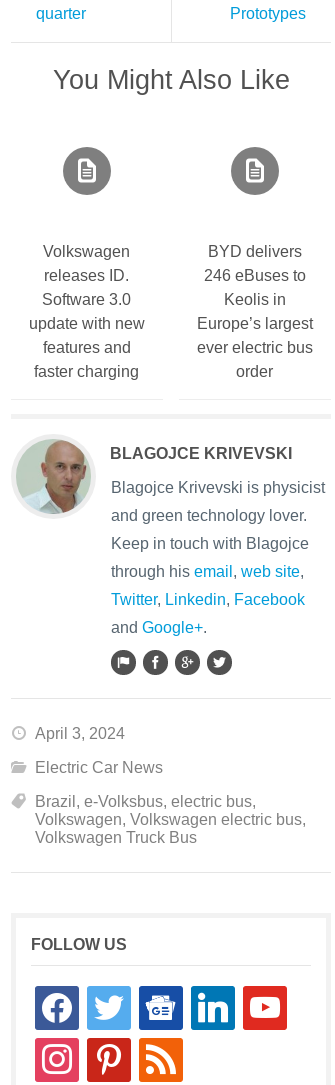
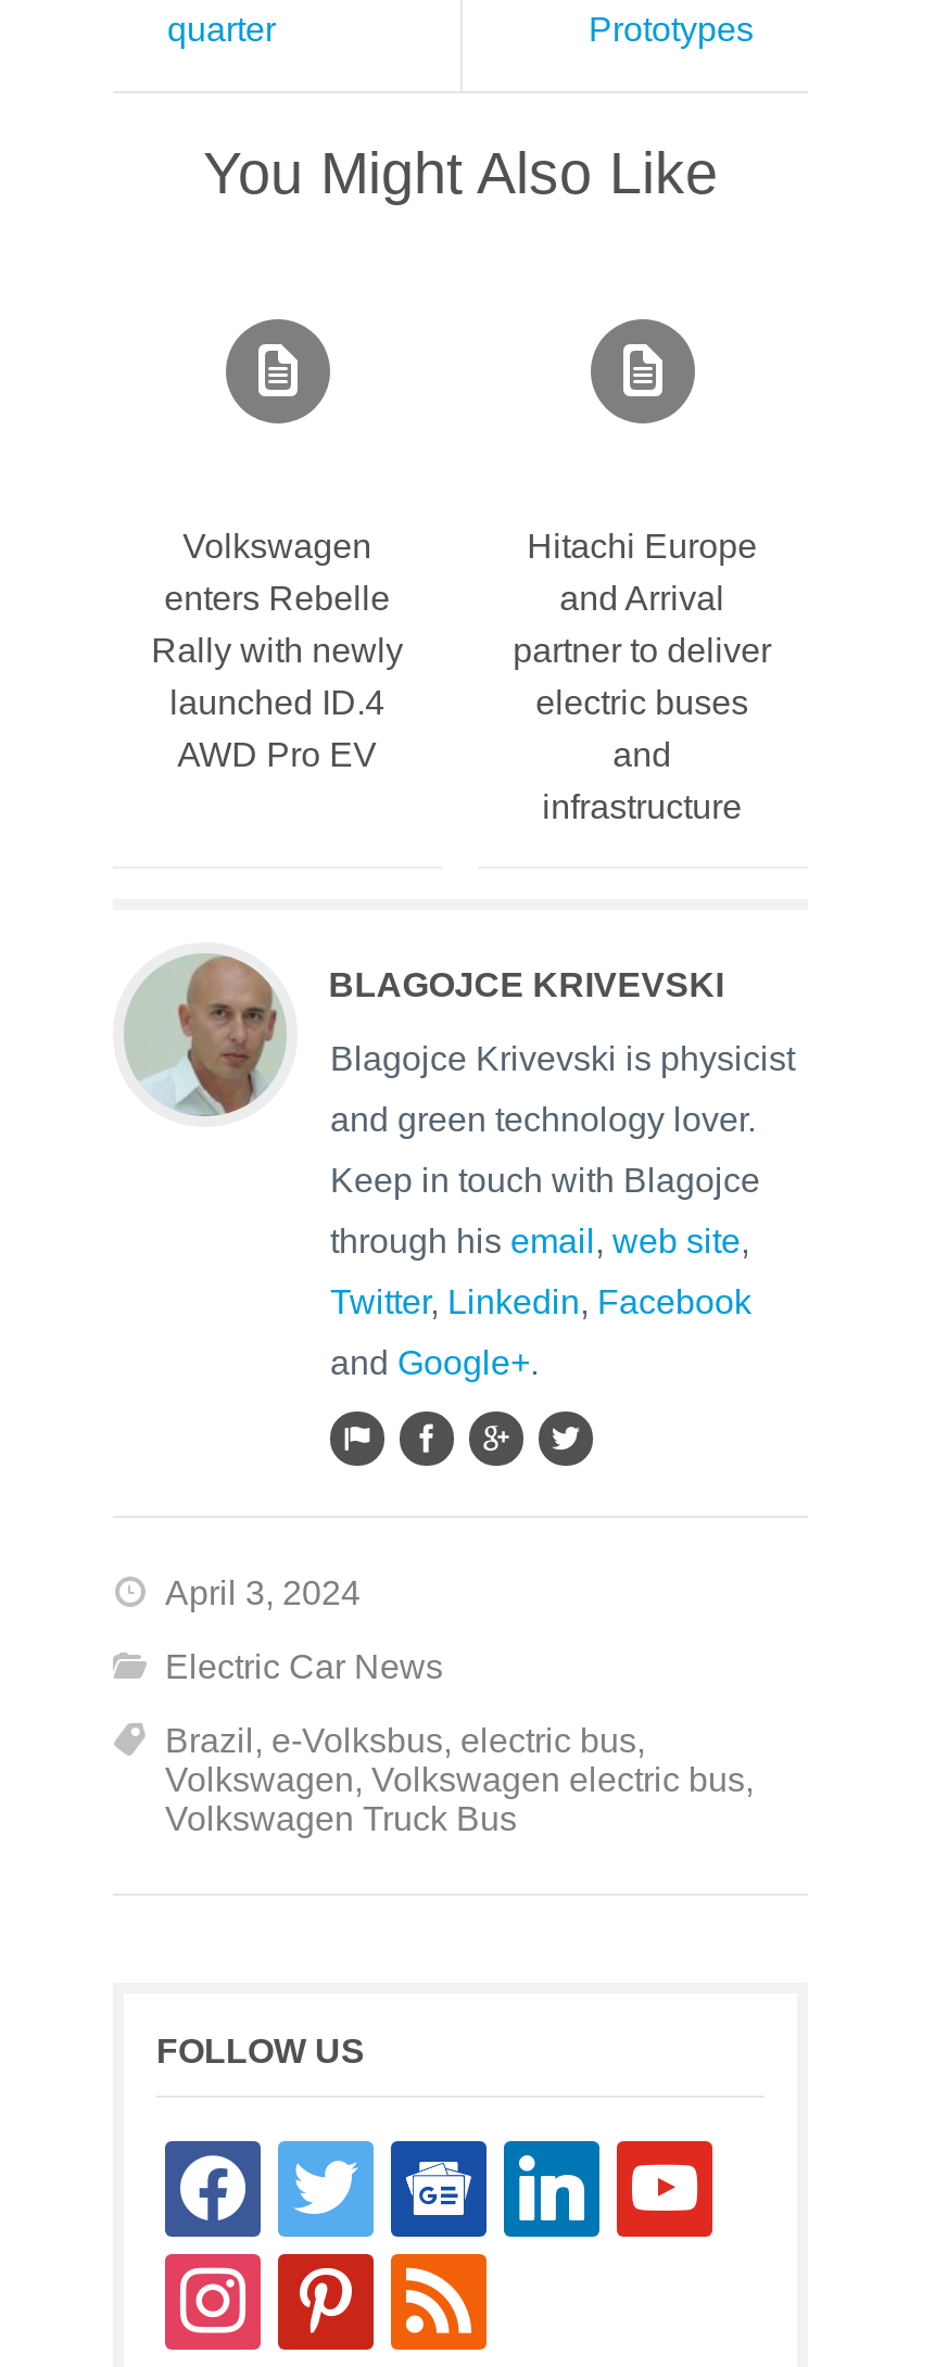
- BYD delivers
- 246 eBuses to
- Keolis in
- Europe’s largest
- ever electric bus
- order
+ Hitachi Europe
+ and Arrival
+ partner to deliver
+ electric buses
+ and
+ infrastructure

- releases ID.
- Software 3.0
- update with new
- features and
- faster charging
+ enters Rebelle
+ Rally with newly
+ launched ID.4
+ AWD Pro EV
